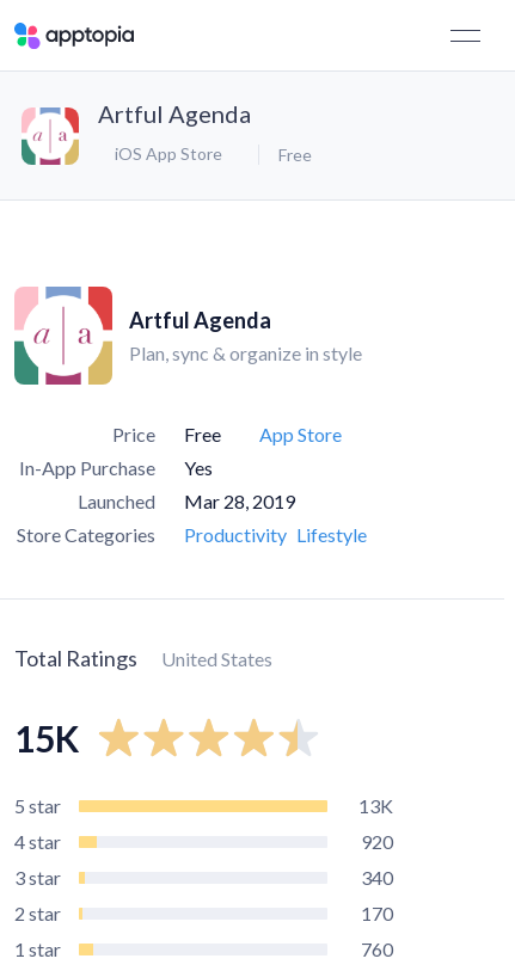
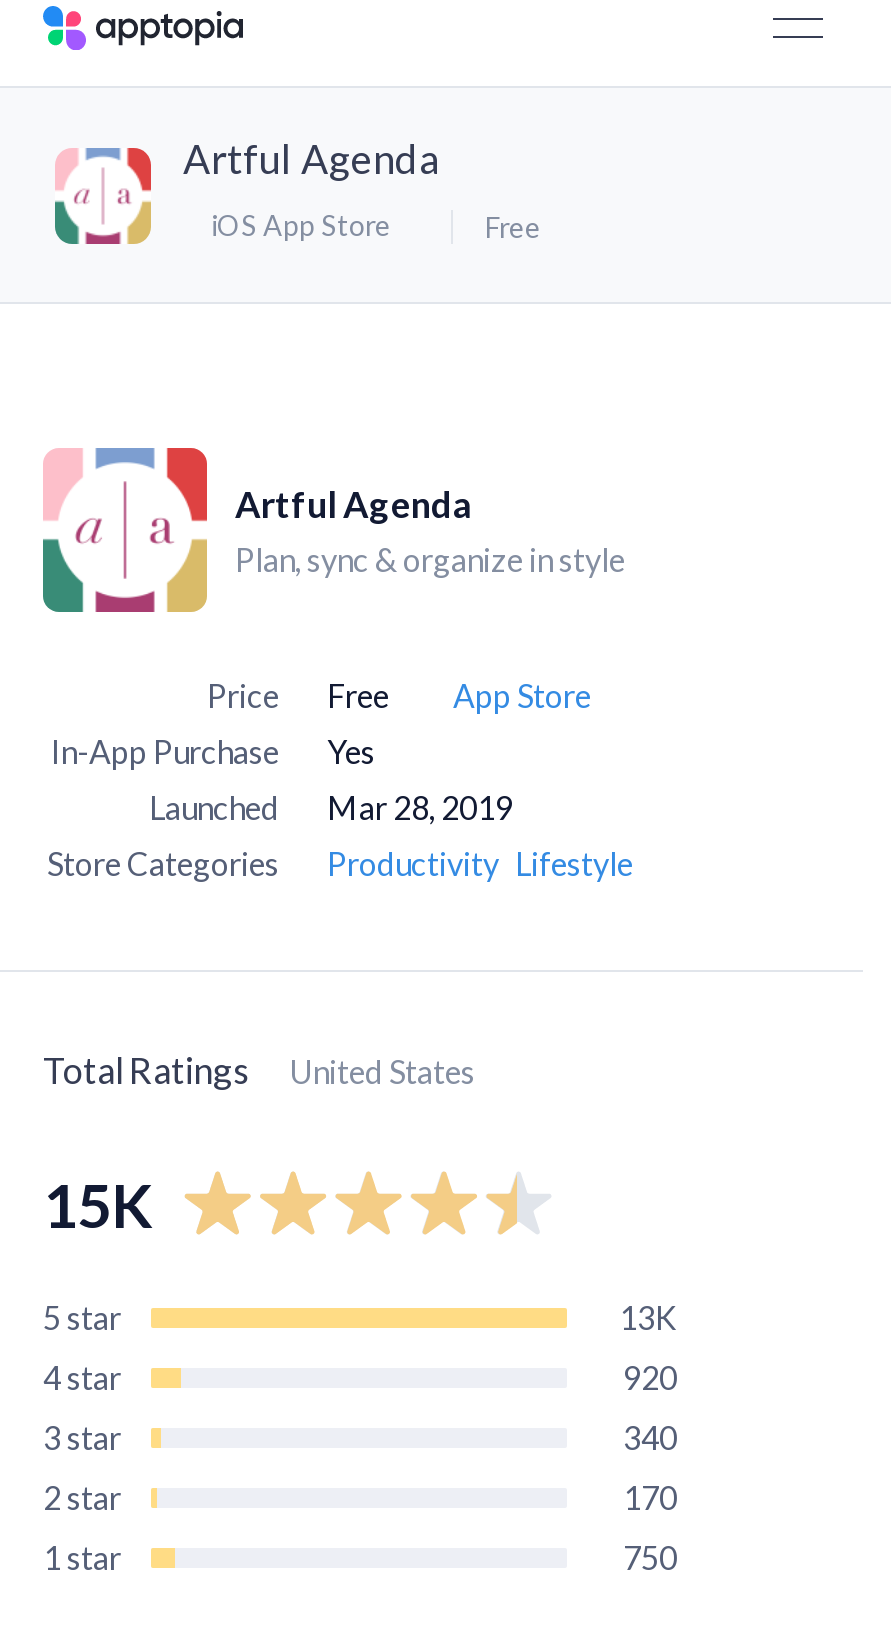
- 760
+ 750
